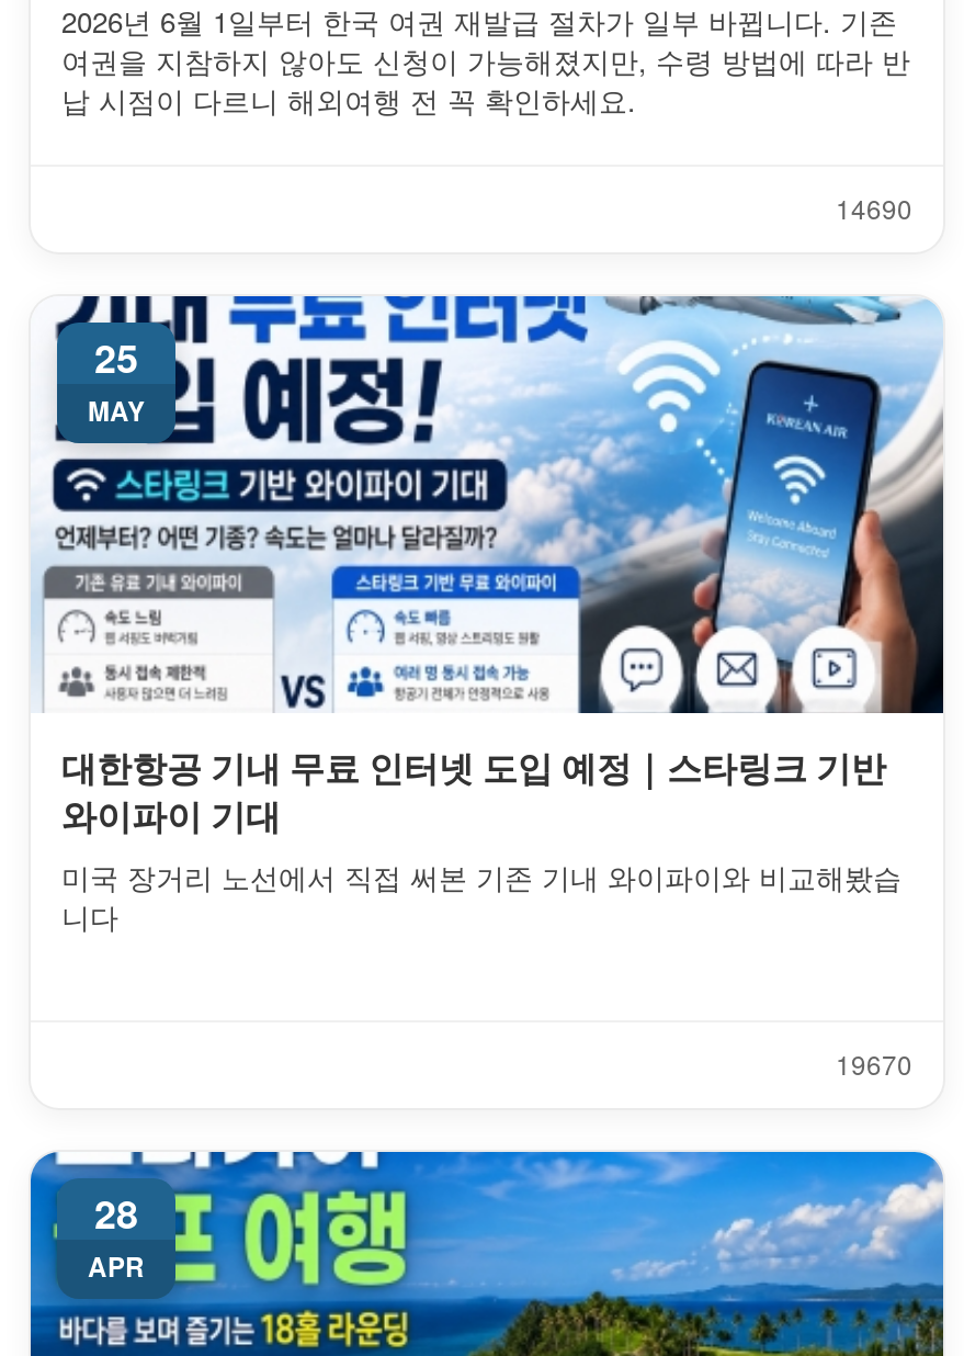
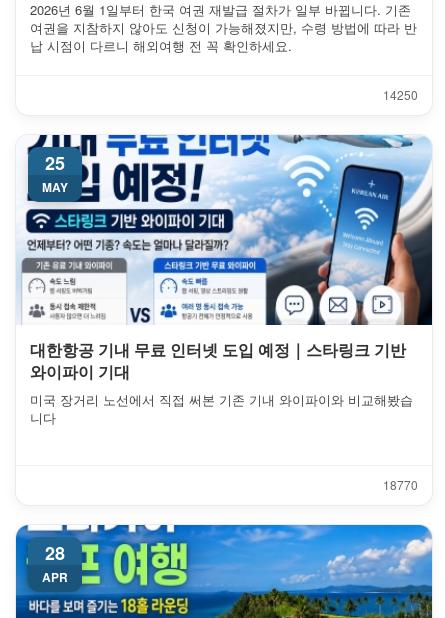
- 14690
+ 14250

- 19670
+ 18770
